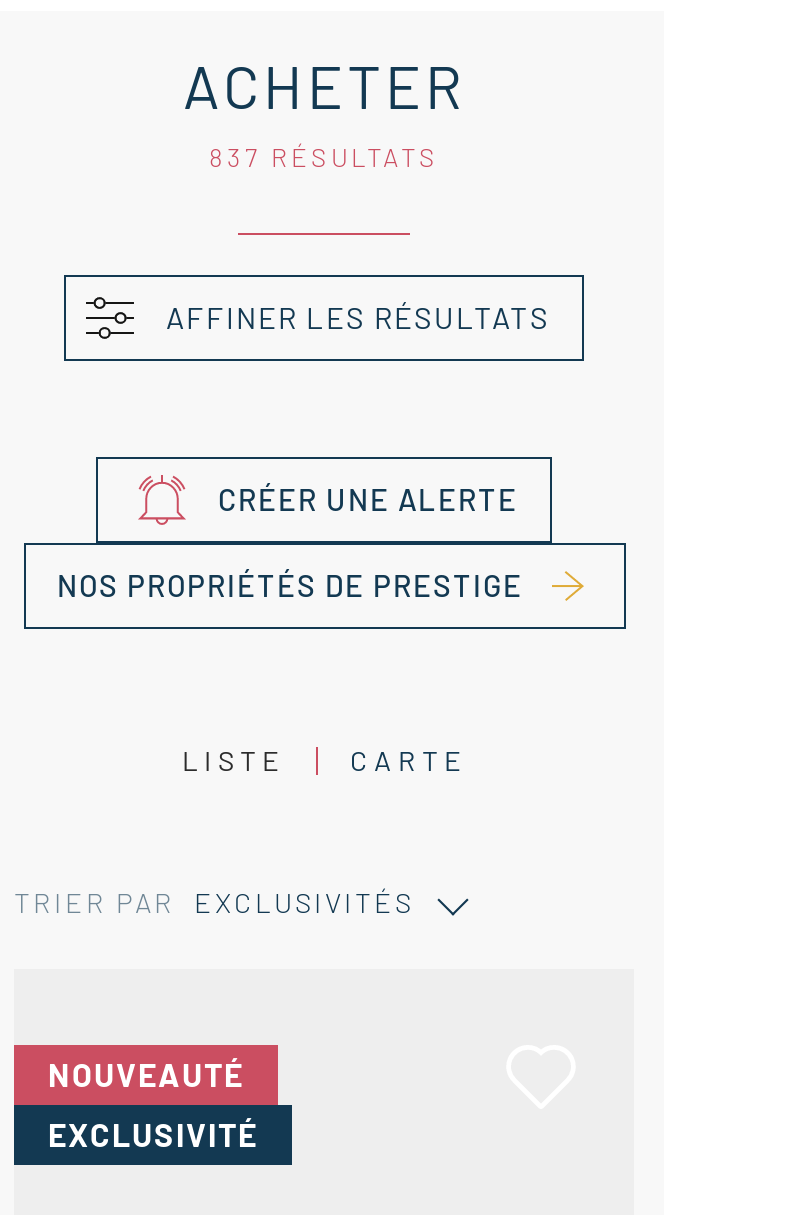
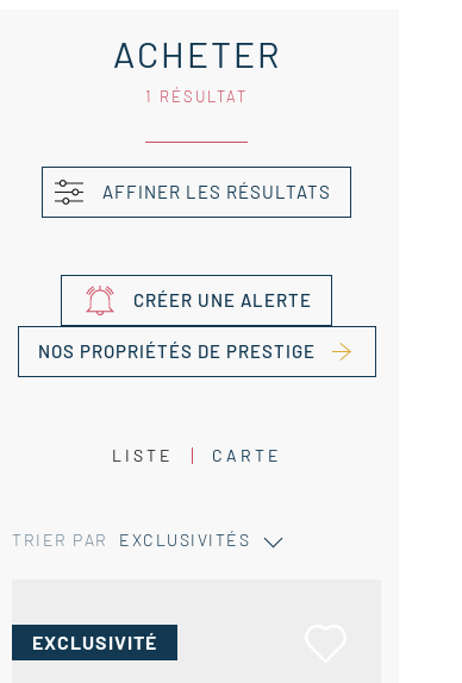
- 837 RÉSULTATS
+ 1 RÉSULTAT

- NOUVEAUTÉ
